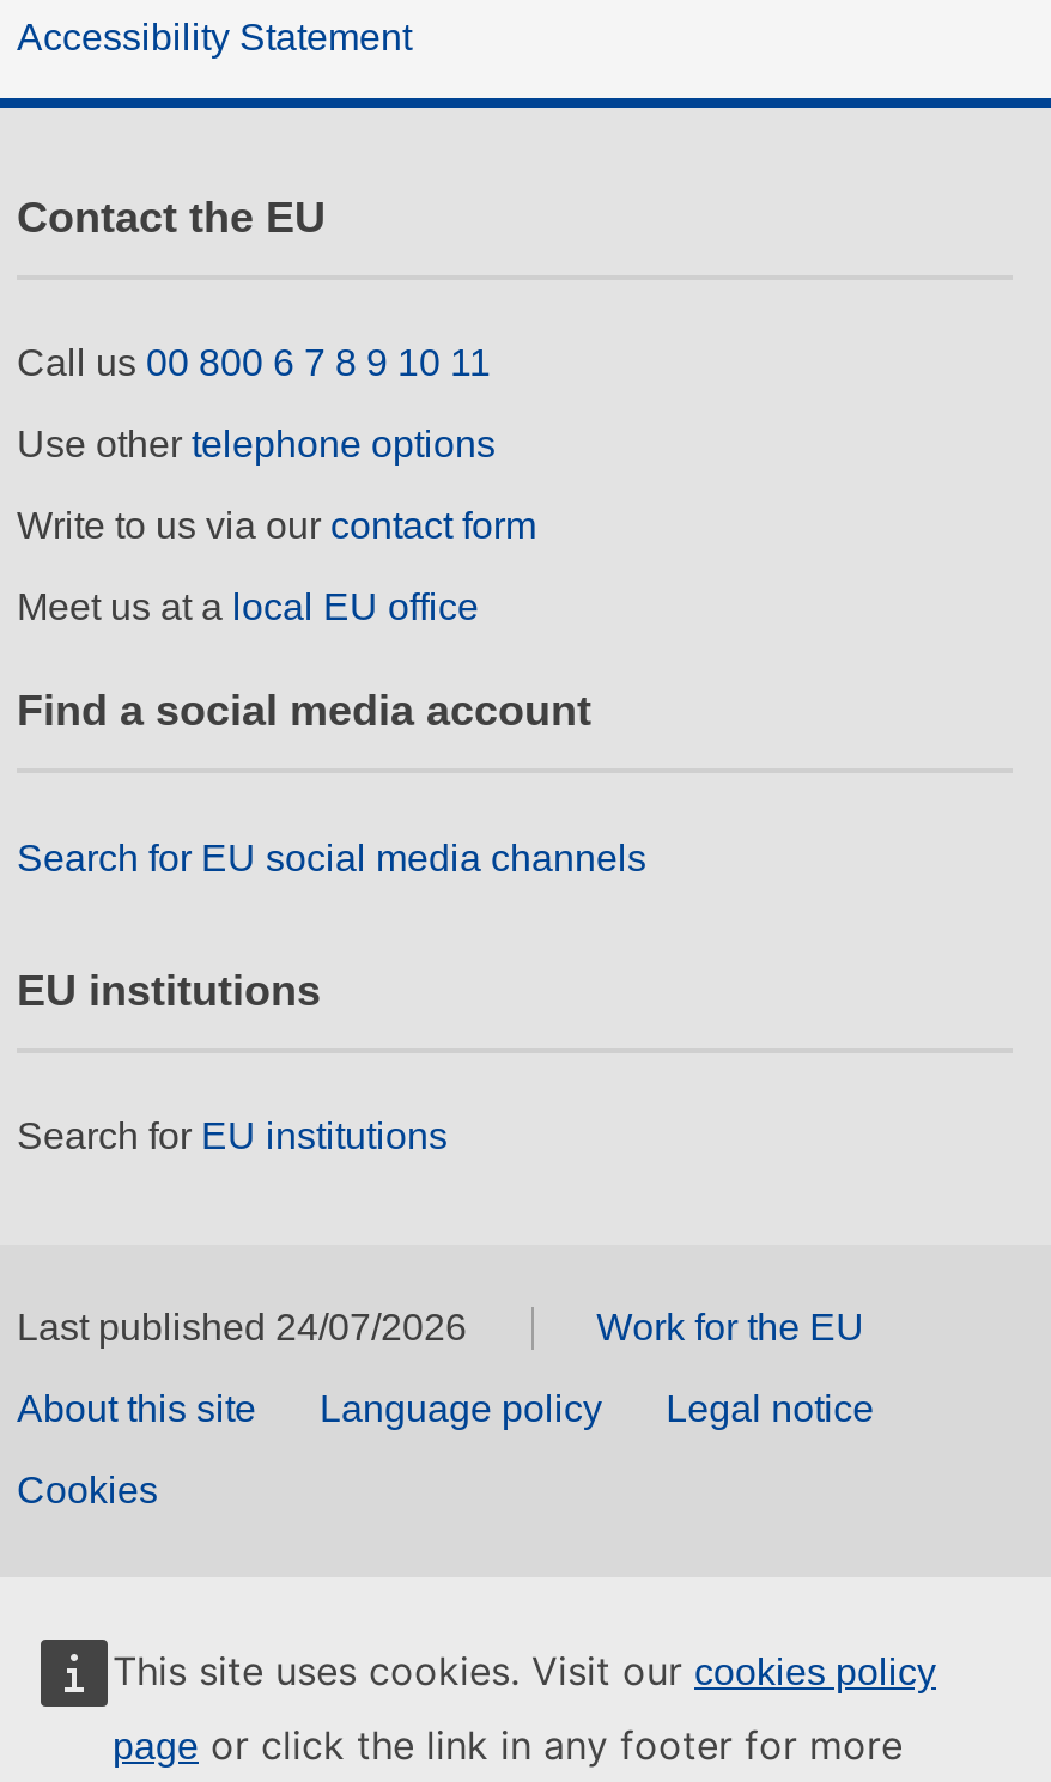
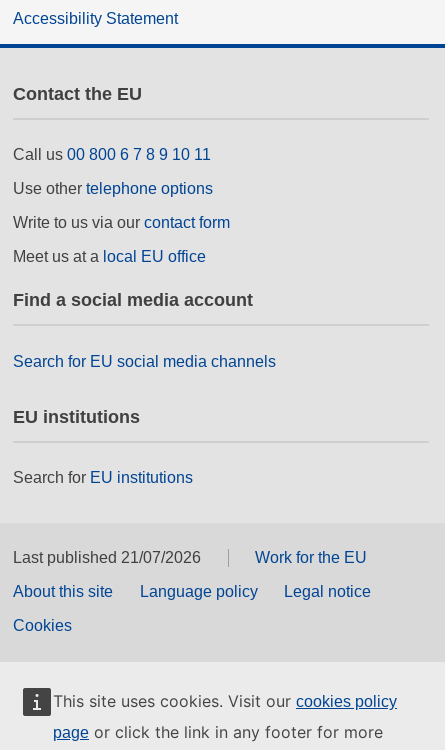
- Last published 24/07/2026
+ Last published 21/07/2026
